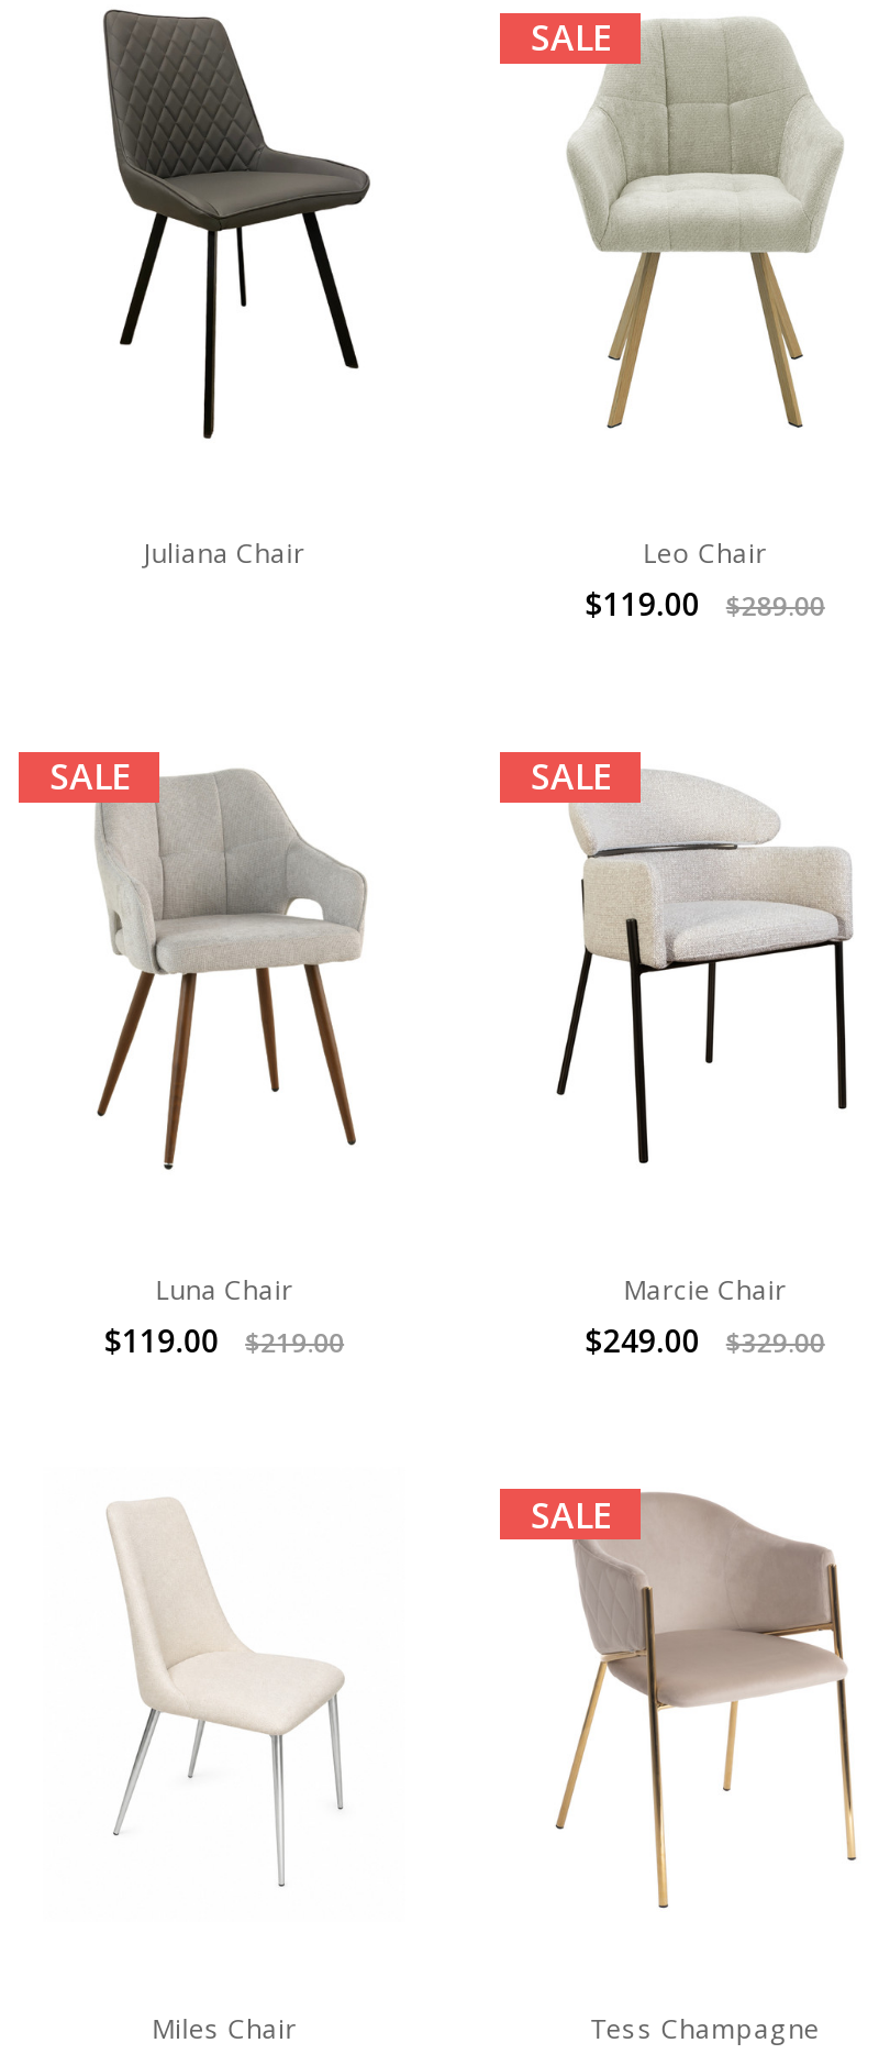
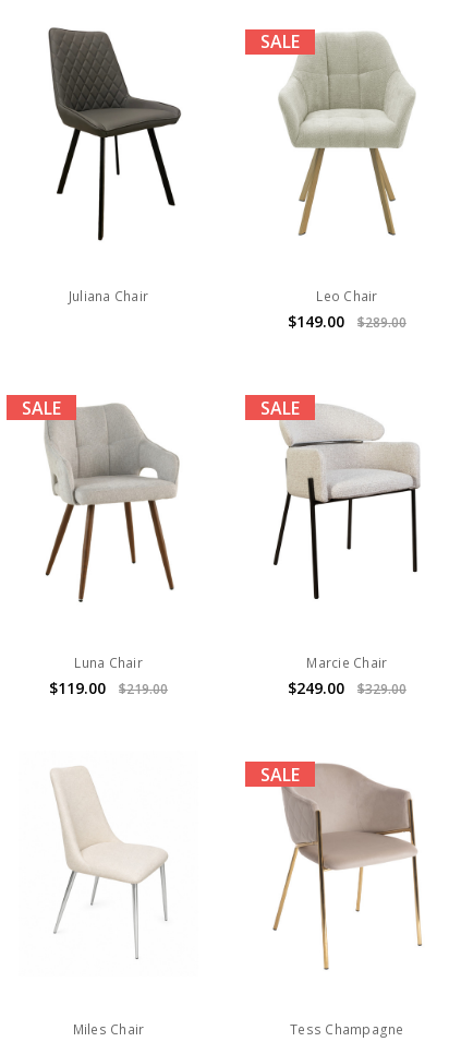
- $119.00 $289.00
+ $149.00 $289.00
